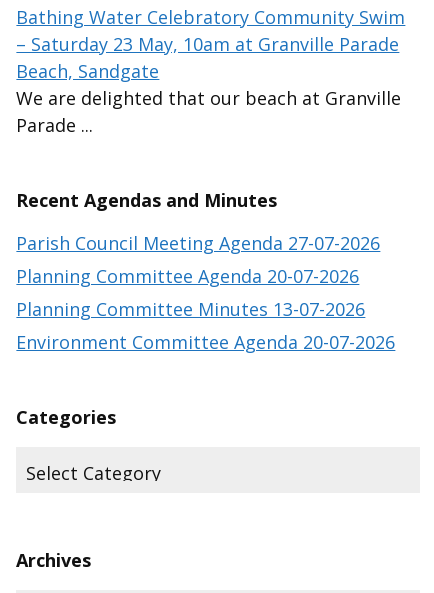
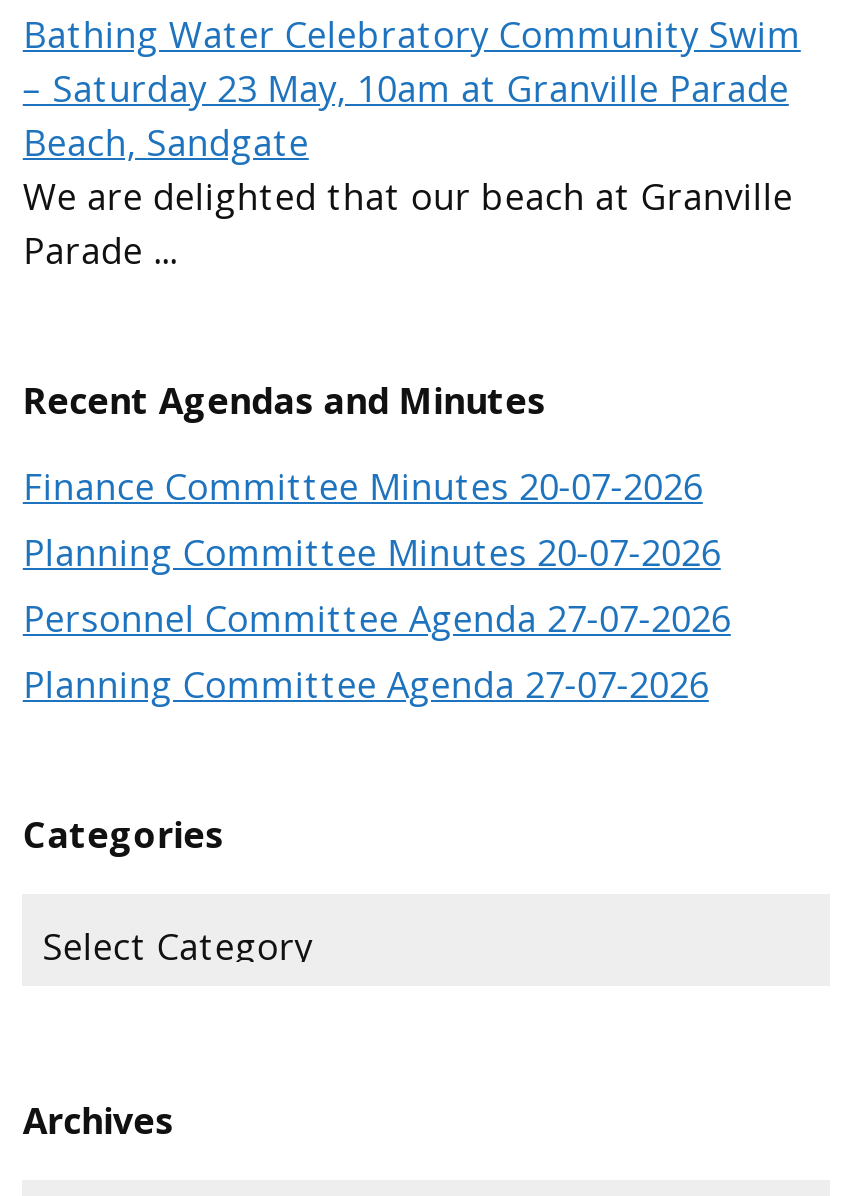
- Parish Council Meeting Agenda 27-07-2026
- Planning Committee Agenda 20-07-2026
- Planning Committee Minutes 13-07-2026
- Environment Committee Agenda 20-07-2026
+ Finance Committee Minutes 20-07-2026
+ Planning Committee Minutes 20-07-2026
+ Personnel Committee Agenda 27-07-2026
+ Planning Committee Agenda 27-07-2026
